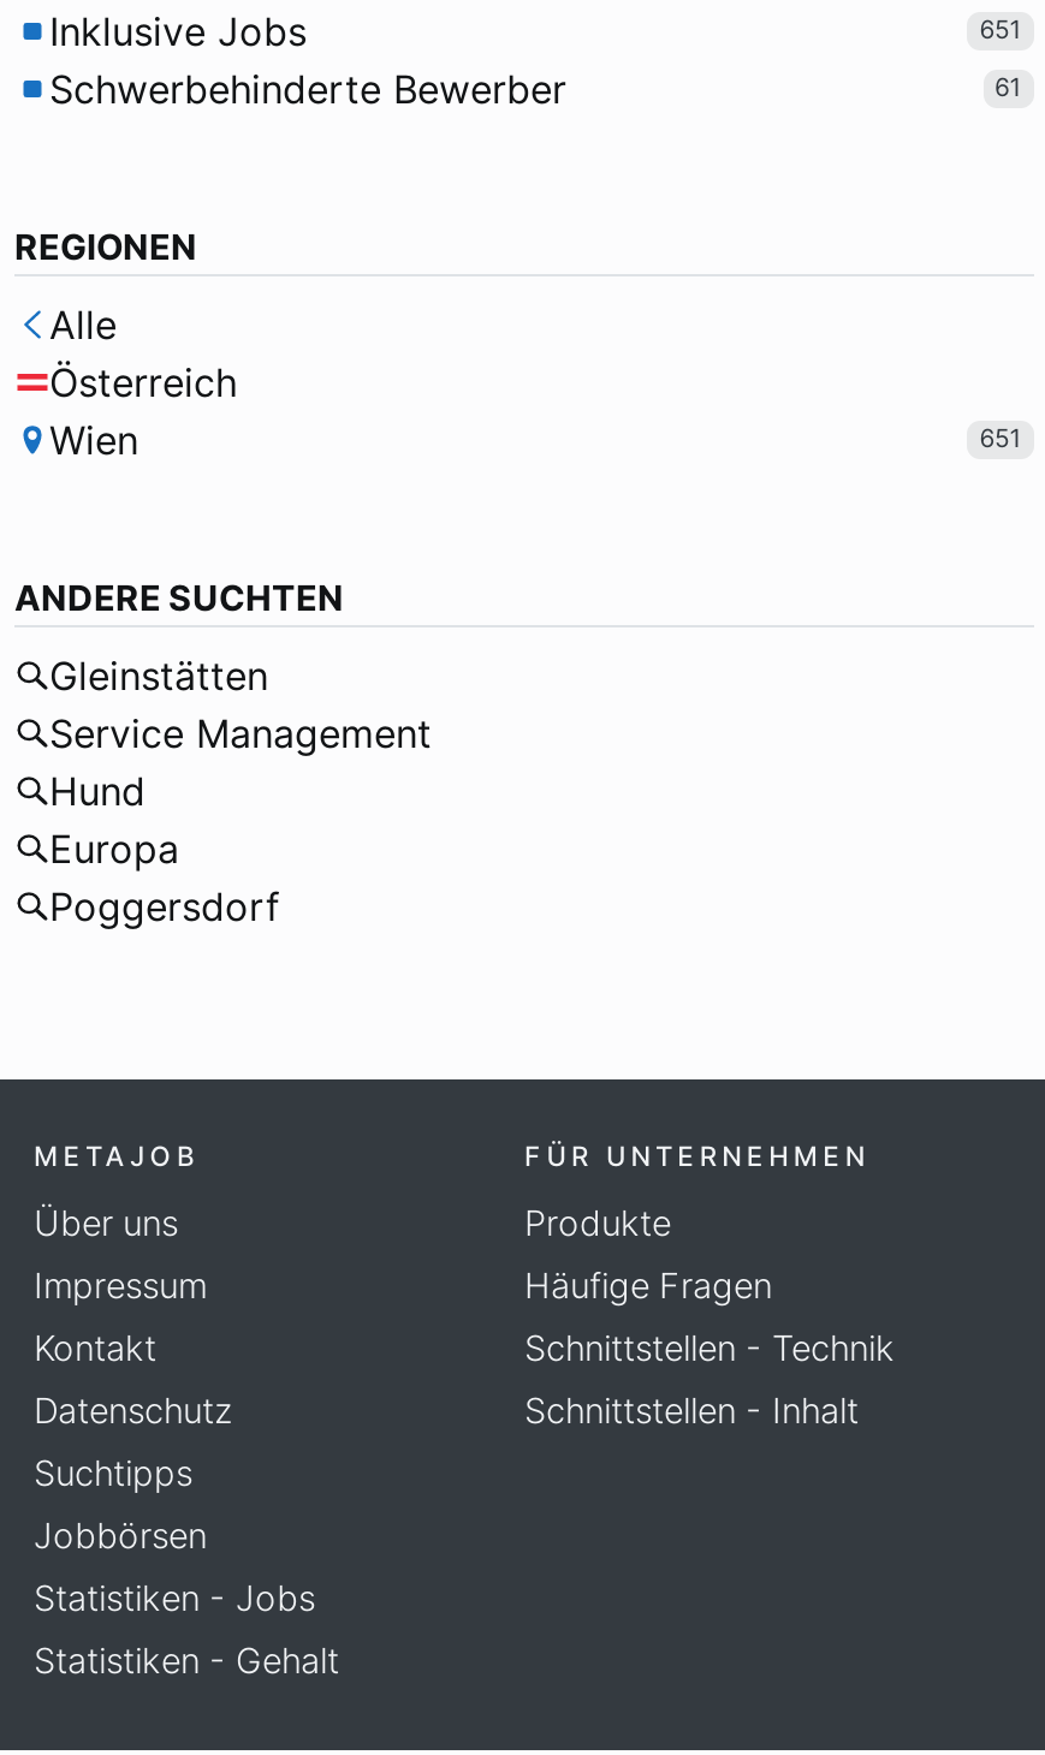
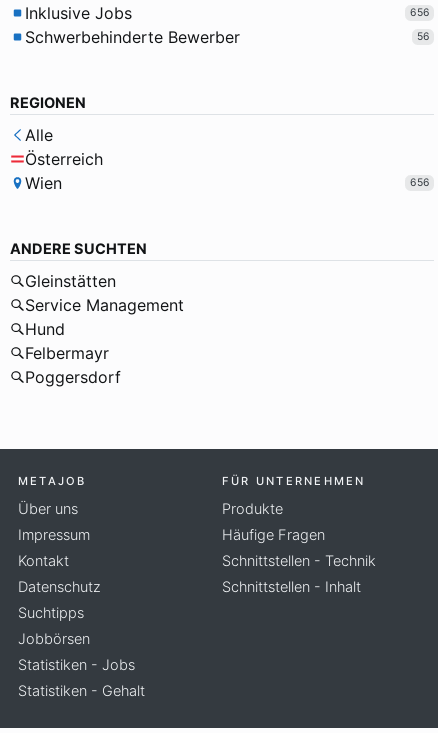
- 651
+ 656

- 61
+ 56

- 651
+ 656

- Europa
+ Felbermayr
